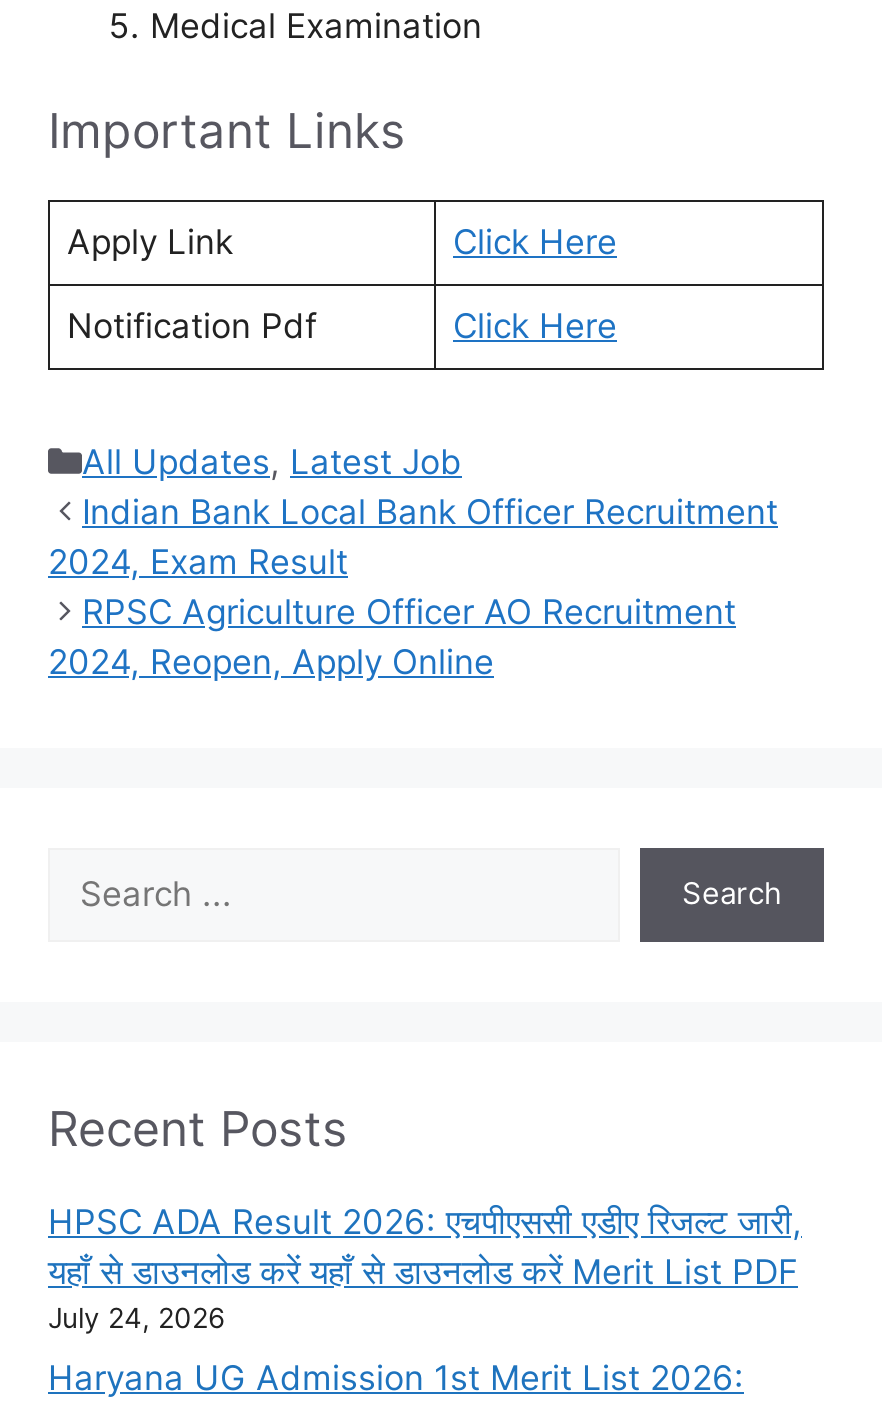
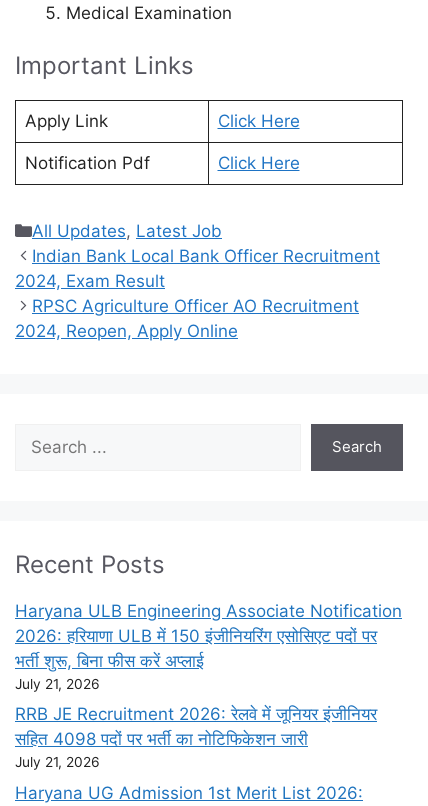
- HPSC ADA Result 2026: एचपीएससी एडीए रिजल्ट जारी,
- यहाँ से डाउनलोड करें यहाँ से डाउनलोड करें Merit List PDF
- July 24, 2026
+ Haryana ULB Engineering Associate Notification
+ 2026: हरियाणा ULB में 150 इंजीनियरिंग एसोसिएट पदों पर
+ भर्ती शुरू, बिना फीस करें अप्लाई
+ July 21, 2026
+ RRB JE Recruitment 2026: रेलवे में जूनियर इंजीनियर
+ सहित 4098 पदों पर भर्ती का नोटिफिकेशन जारी
+ July 21, 2026
